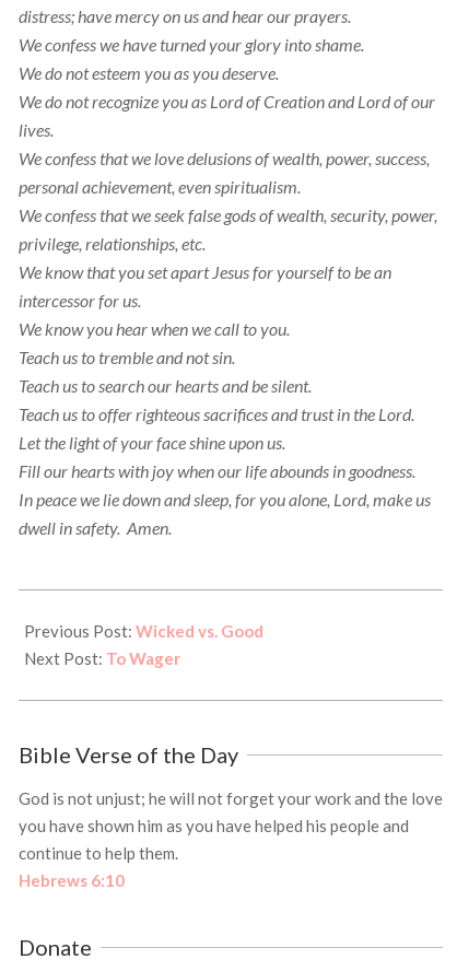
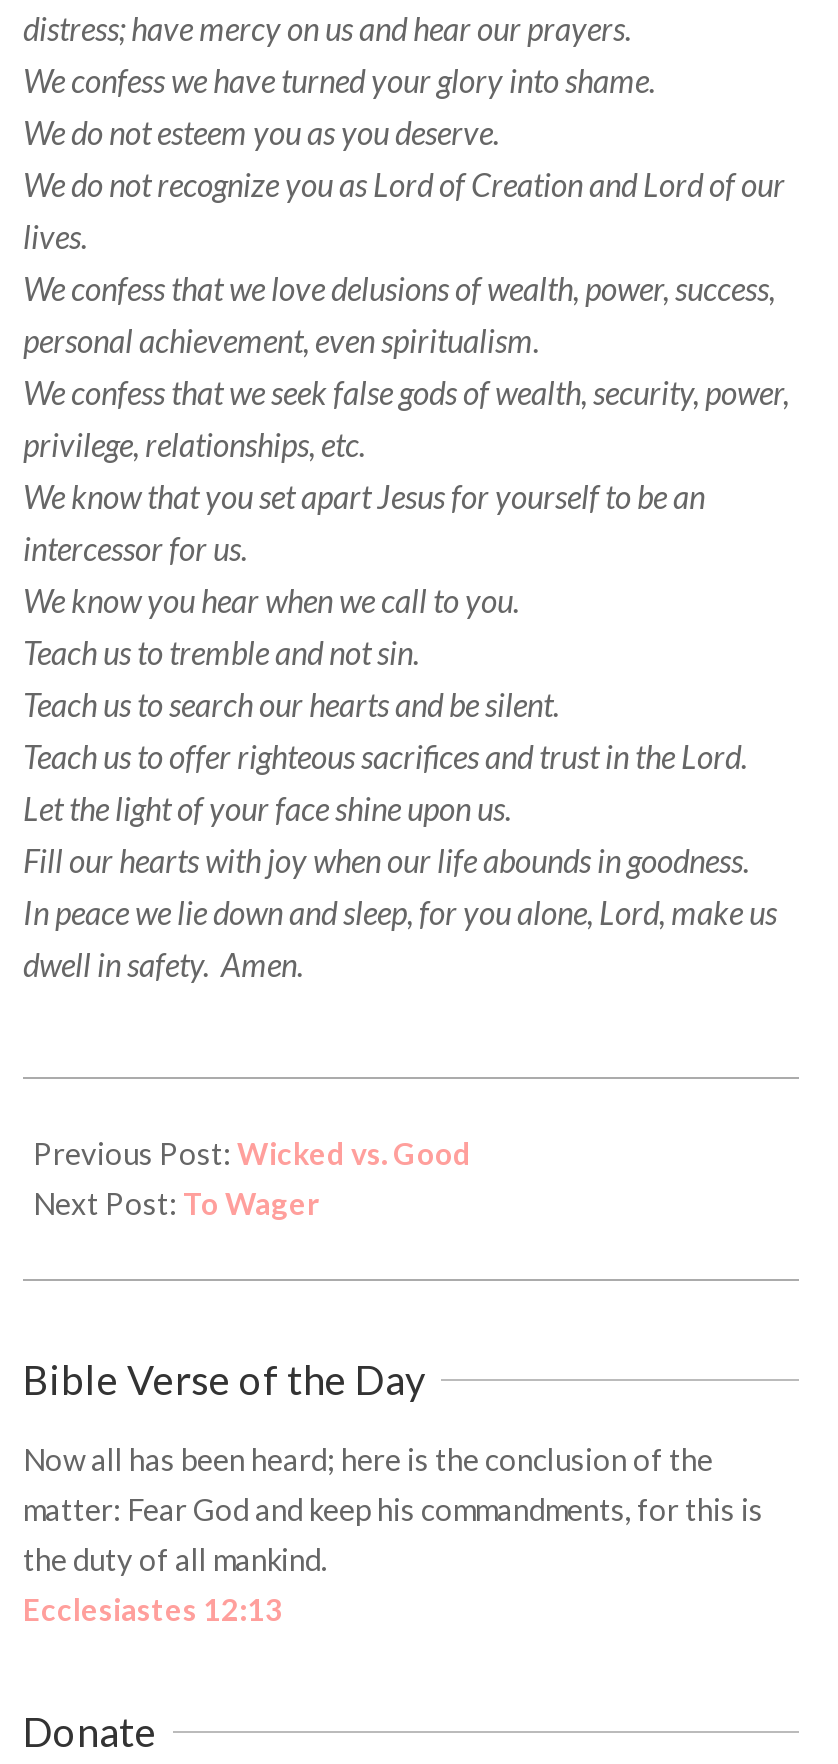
- God is not unjust; he will not forget your work and the love
- you have shown him as you have helped his people and
- continue to help them.
- Hebrews 6:10
+ Now all has been heard; here is the conclusion of the
+ matter: Fear God and keep his commandments, for this is
+ the duty of all mankind.
+ Ecclesiastes 12:13
